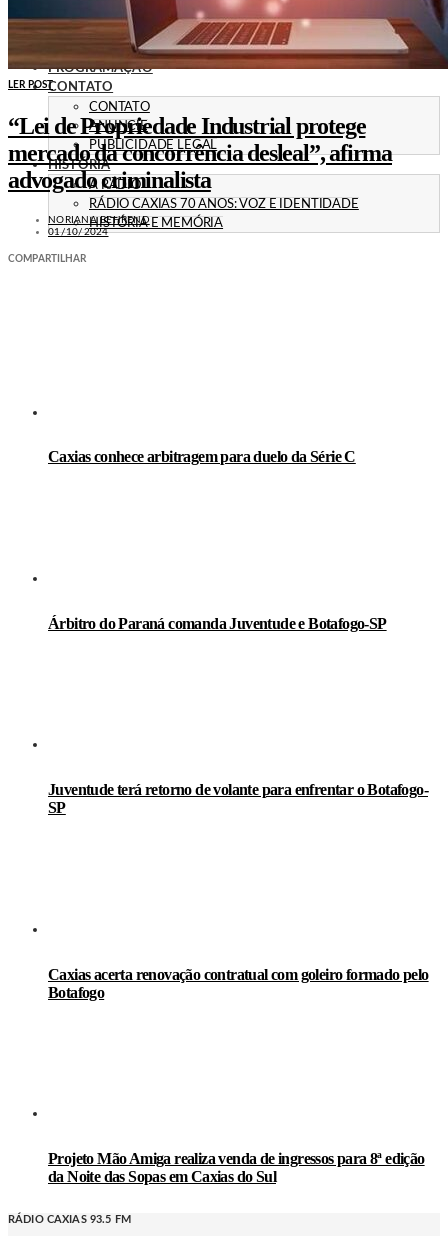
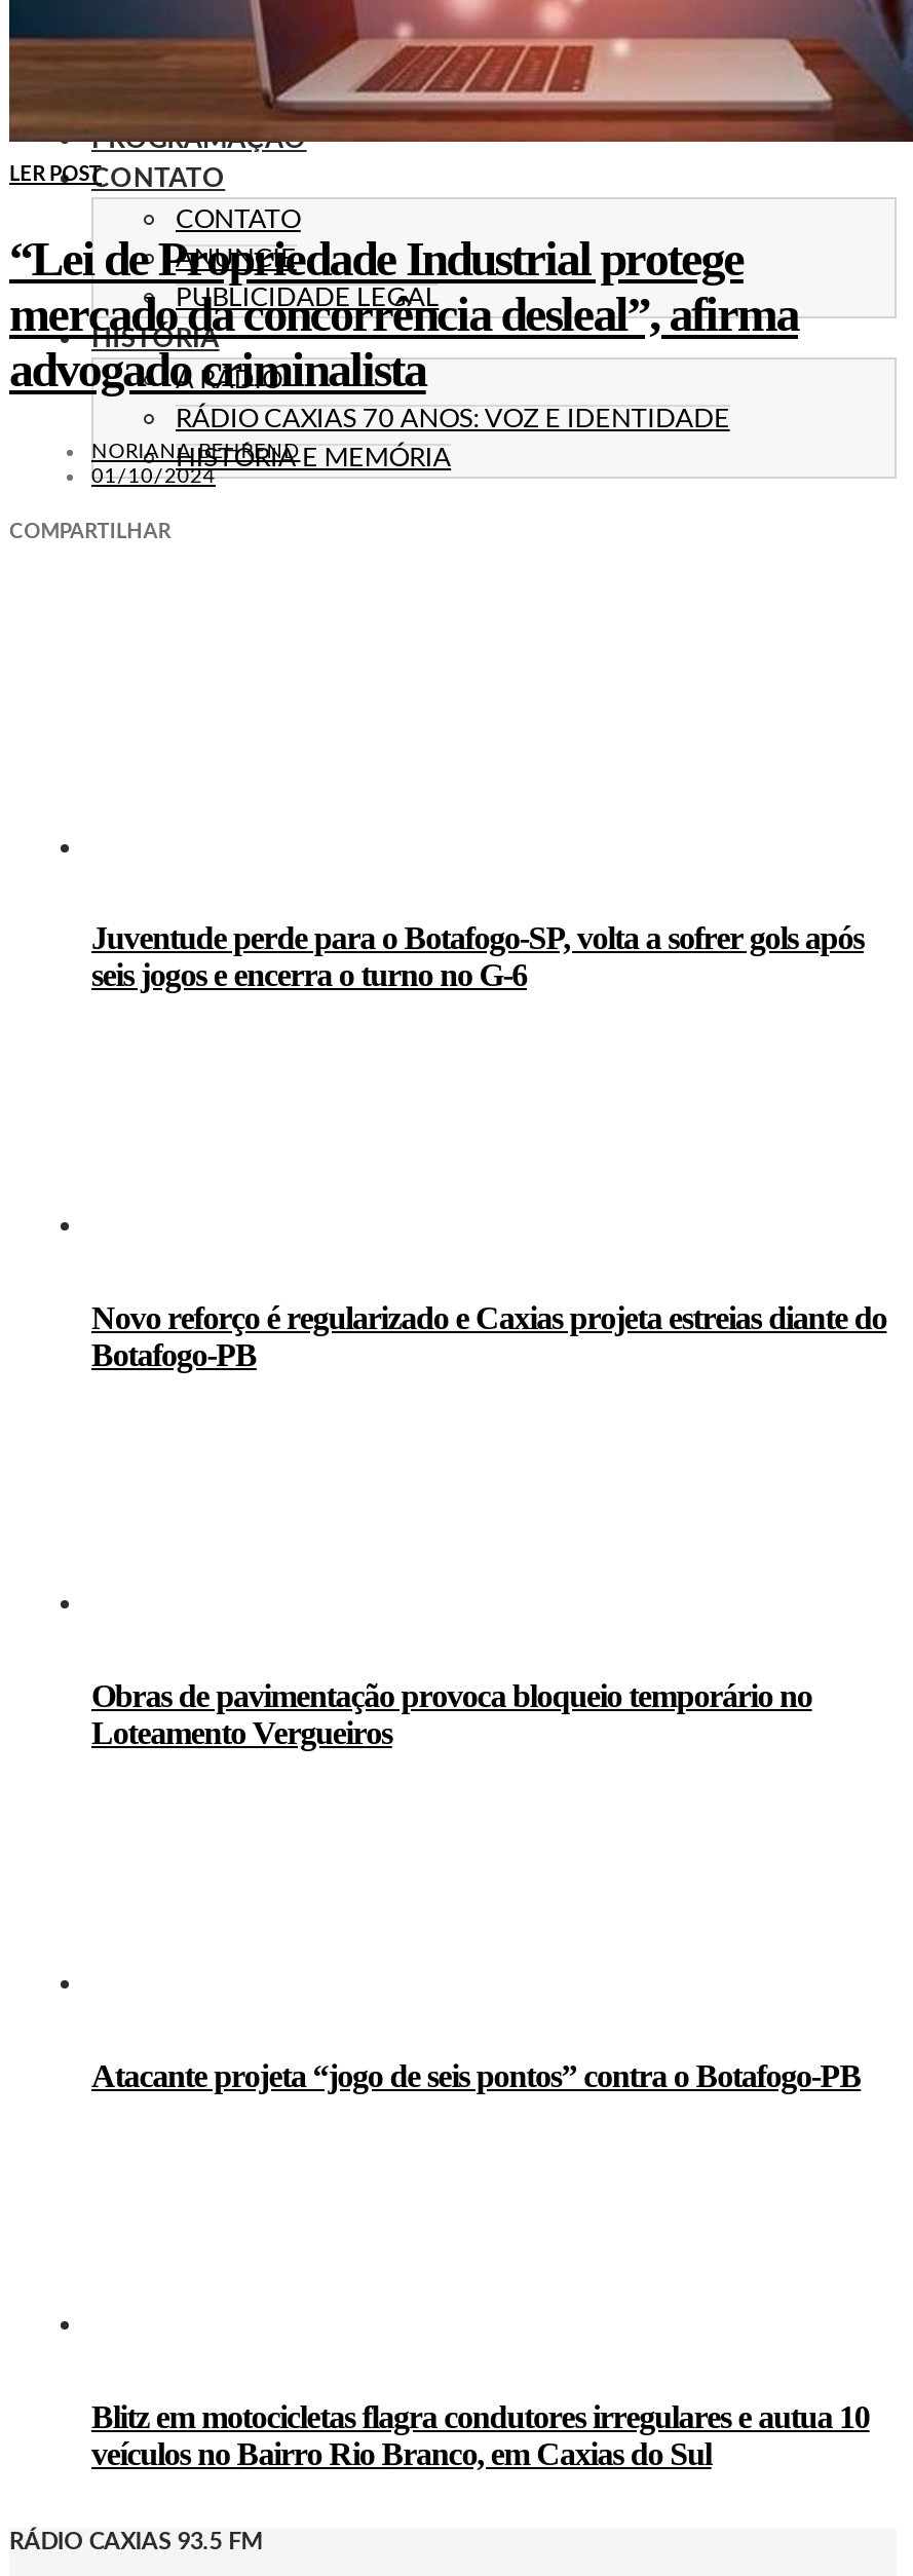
- Caxias conhece arbitragem para duelo da Série C
+ Juventude perde para o Botafogo-SP, volta a sofrer gols após
+ seis jogos e encerra o turno no G-6

- Árbitro do Paraná comanda Juventude e Botafogo-SP
+ Novo reforço é regularizado e Caxias projeta estreias diante do
+ Botafogo-PB

- Juventude terá retorno de volante para enfrentar o Botafogo-
- SP
+ Obras de pavimentação provoca bloqueio temporário no
+ Loteamento Vergueiros

- Caxias acerta renovação contratual com goleiro formado pelo
- Botafogo
+ Atacante projeta “jogo de seis pontos” contra o Botafogo-PB

- Projeto Mão Amiga realiza venda de ingressos para 8ª edição
- da Noite das Sopas em Caxias do Sul
+ Blitz em motocicletas flagra condutores irregulares e autua 10
+ veículos no Bairro Rio Branco, em Caxias do Sul
